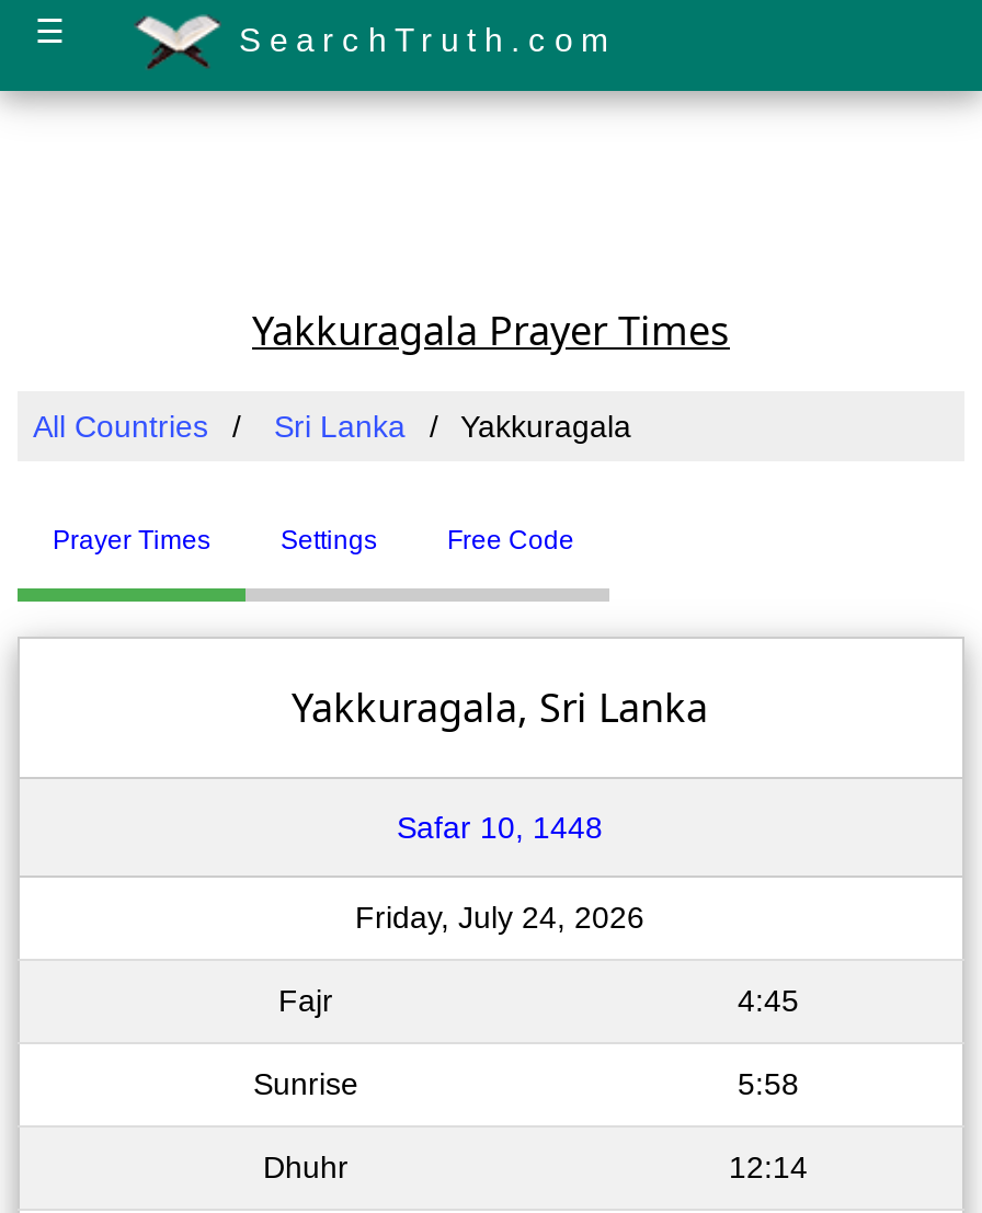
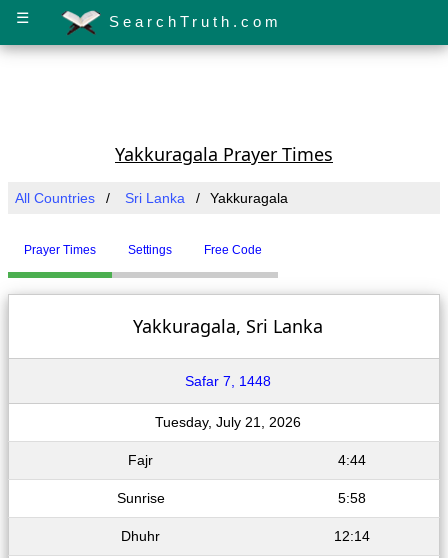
- Safar 10, 1448
+ Safar 7, 1448

- Friday, July 24, 2026
+ Tuesday, July 21, 2026

- 4:45
+ 4:44
